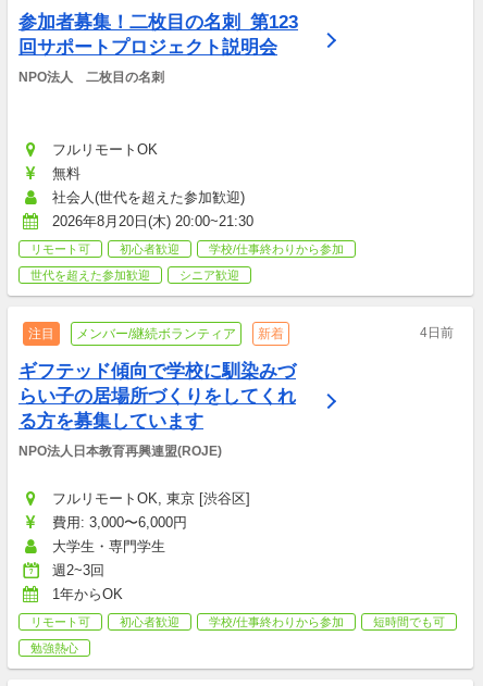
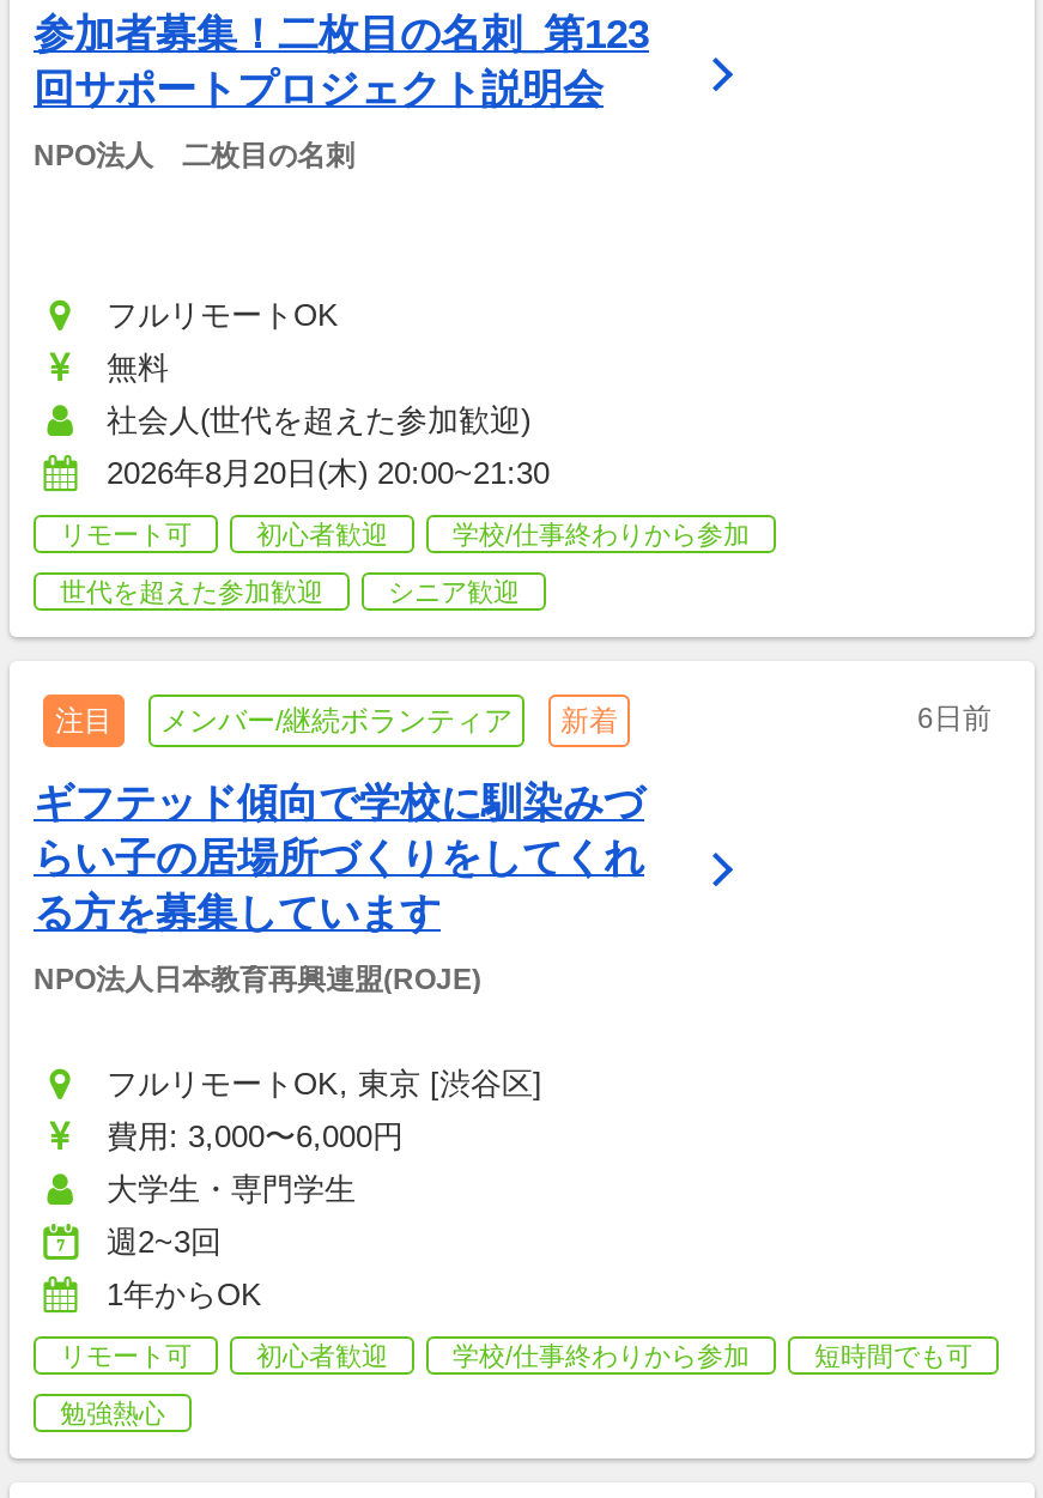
- 4日前
+ 6日前
